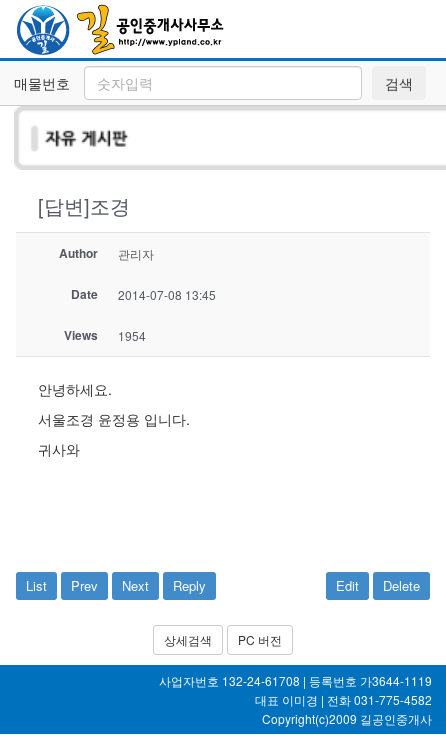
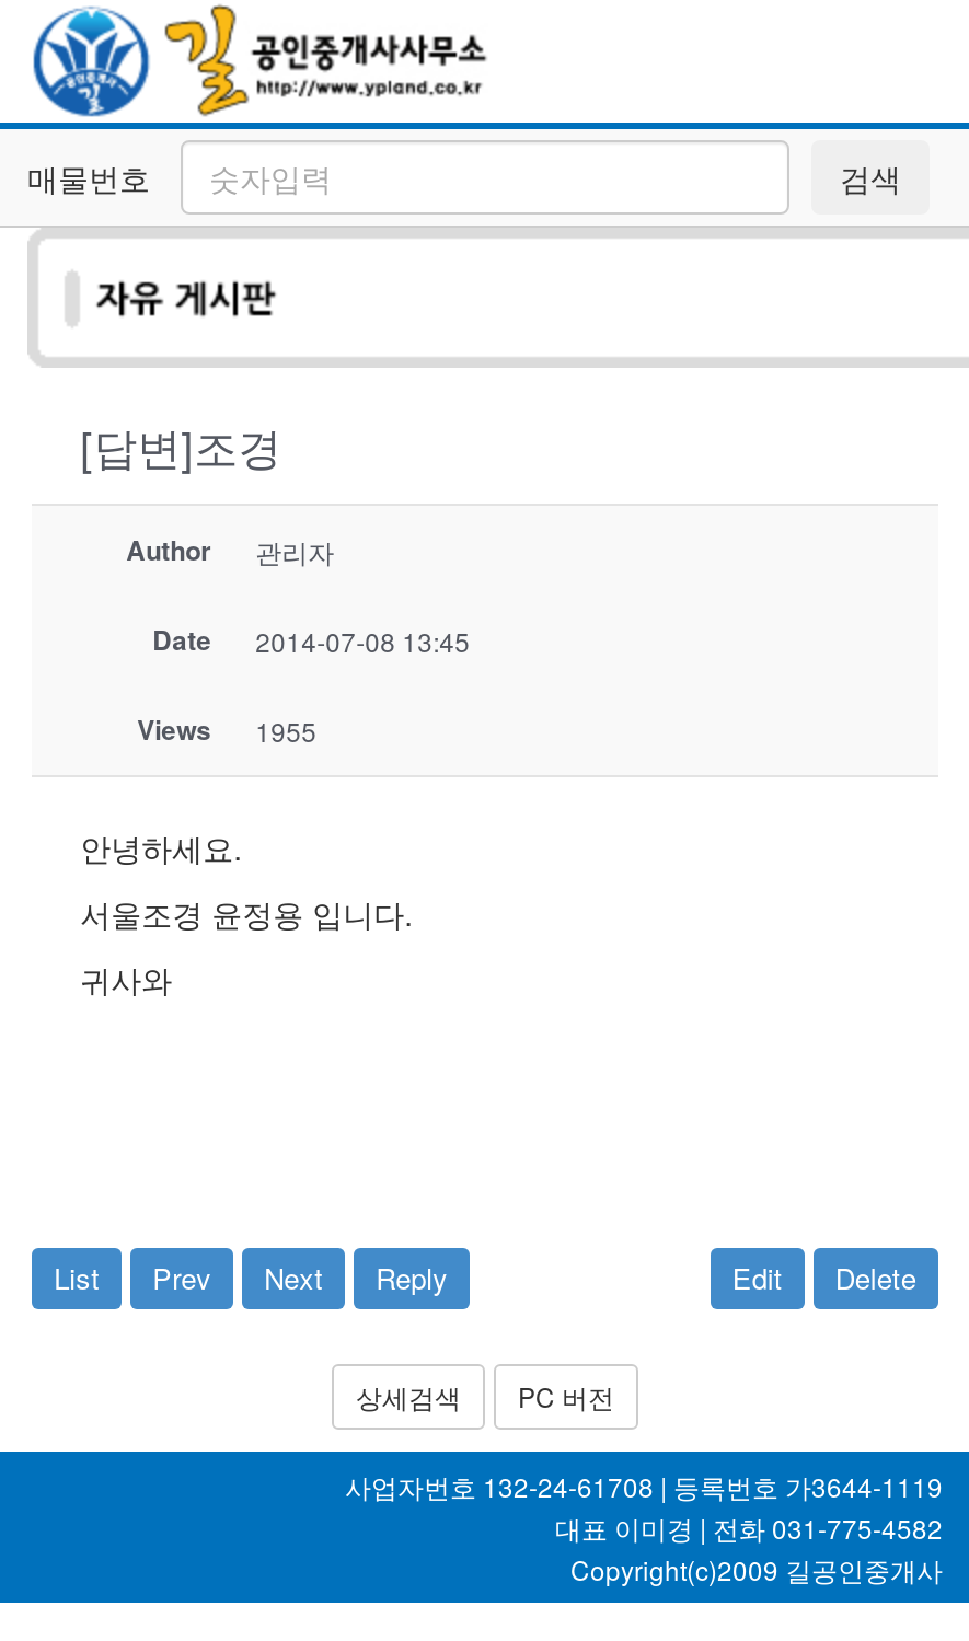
- Views 1954
+ Views 1955
